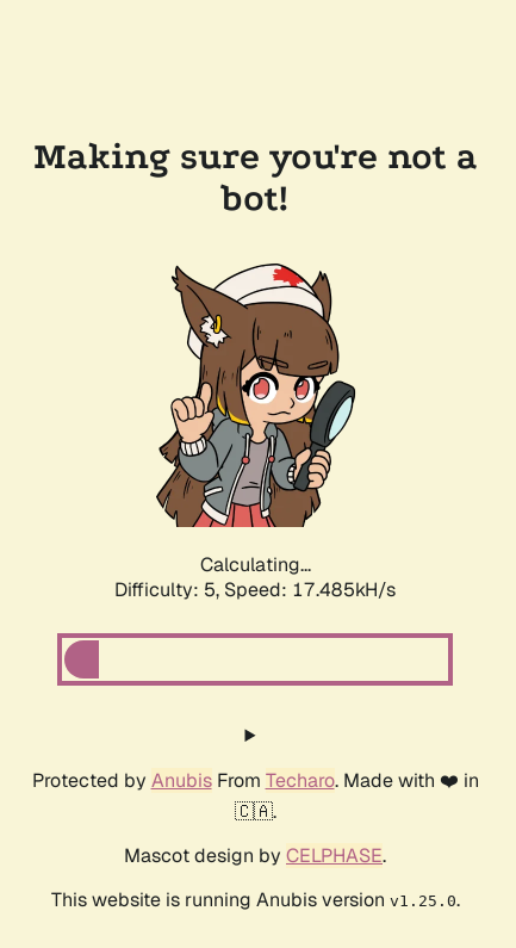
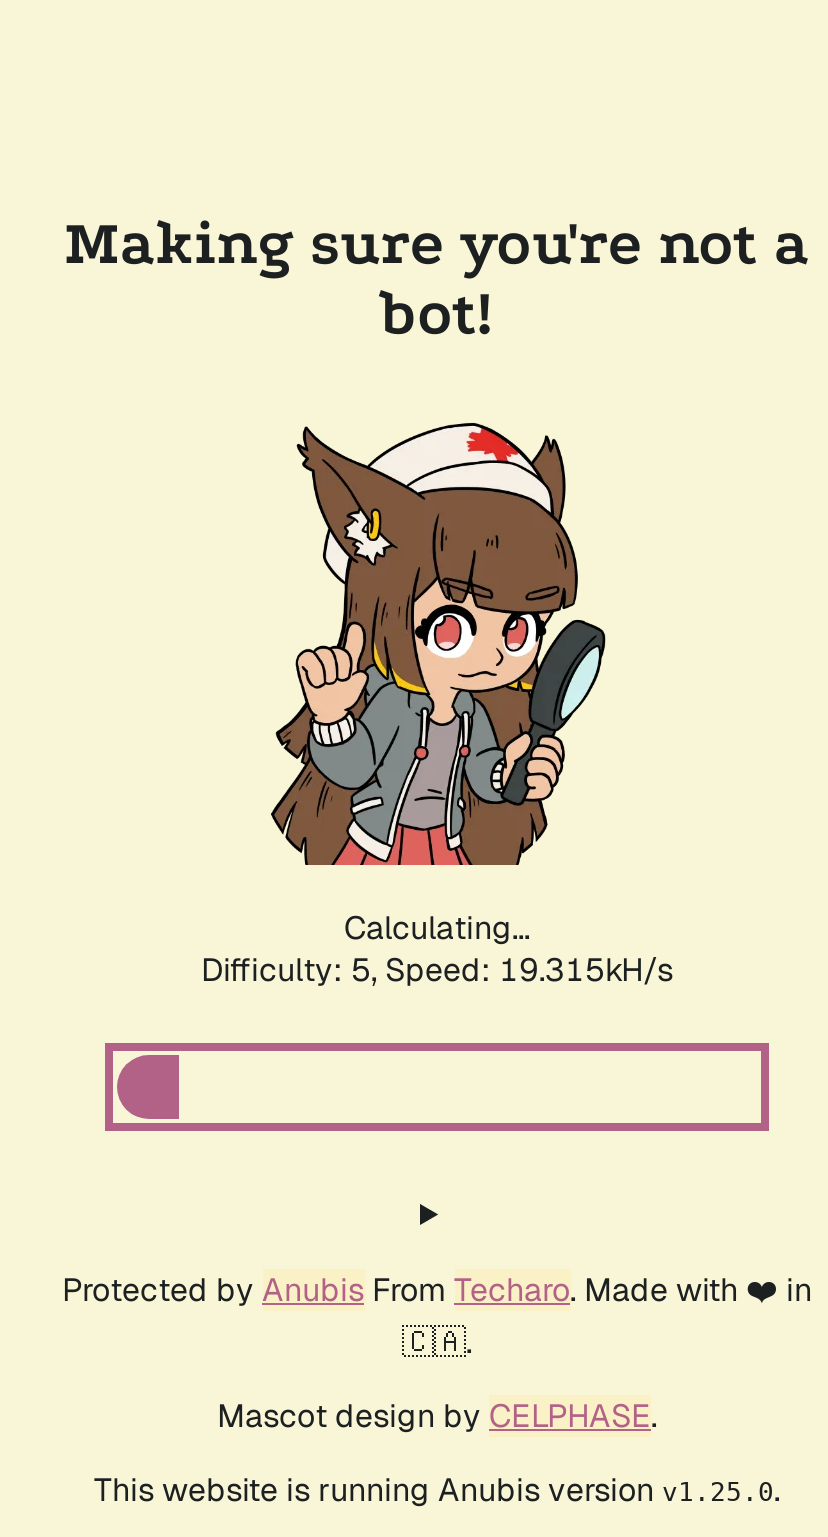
- Difficulty: 5, Speed: 17.485kH/s
+ Difficulty: 5, Speed: 19.315kH/s
